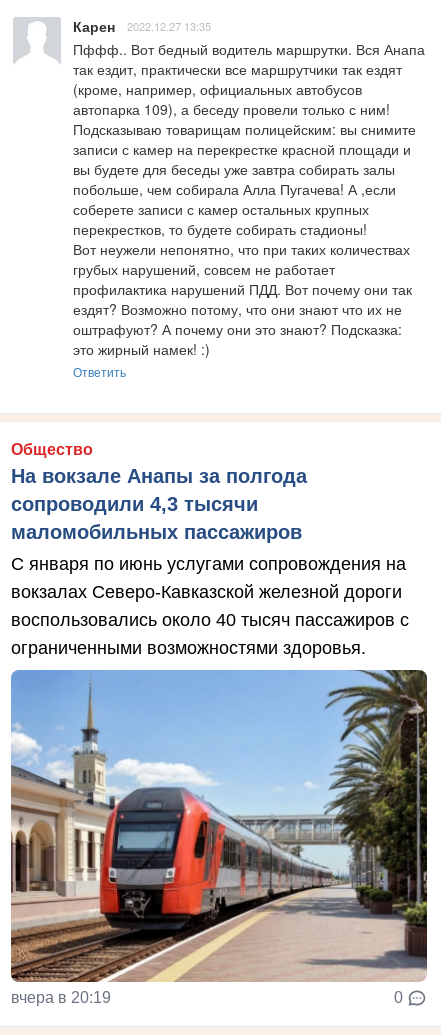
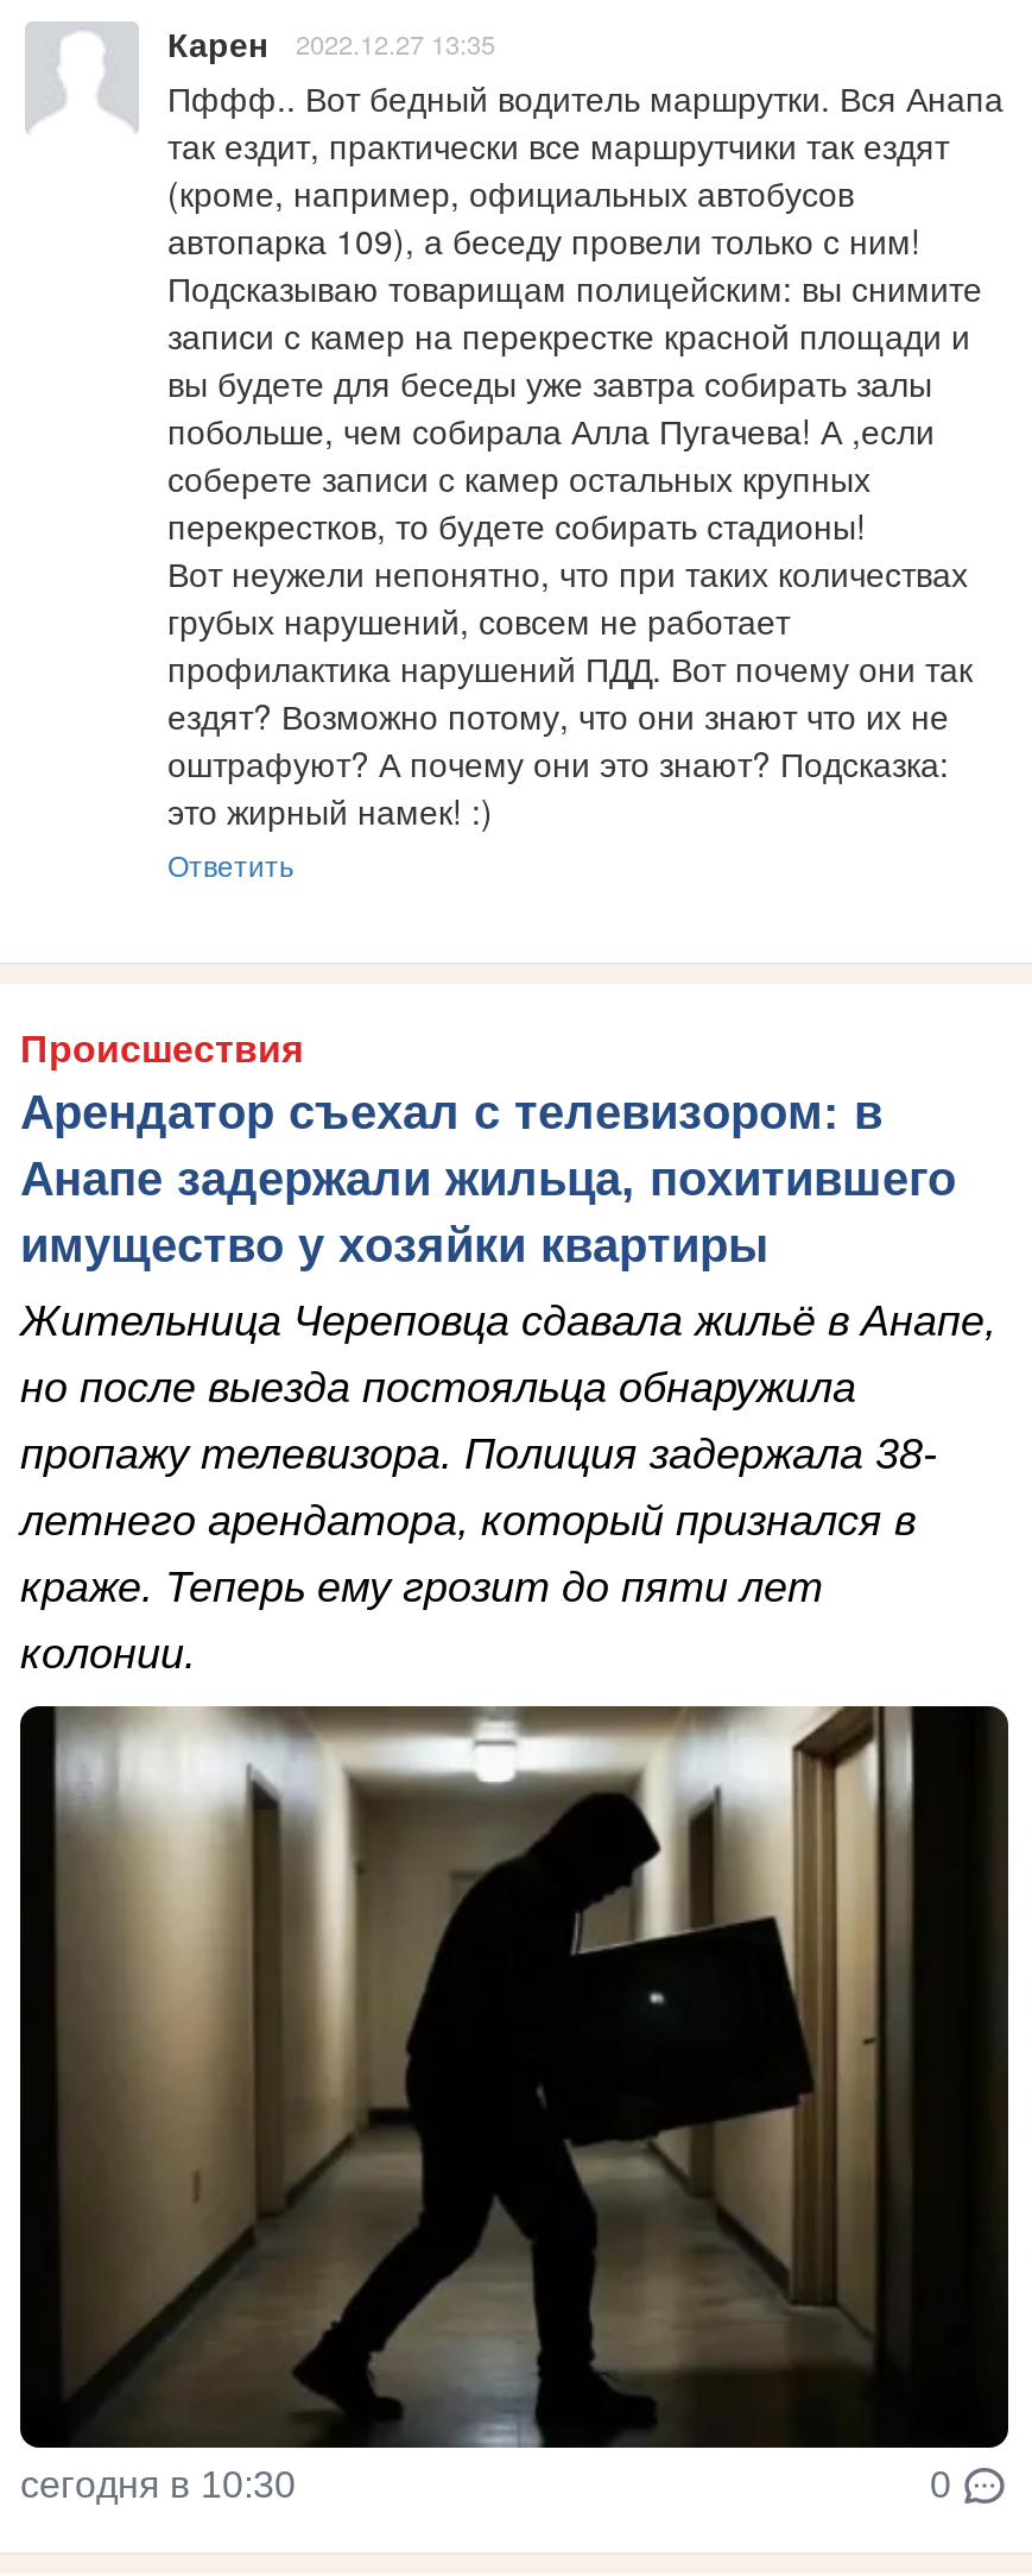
- Общество
- На вокзале Анапы за полгода
- сопроводили 4,3 тысячи
- маломобильных пассажиров
+ Происшествия
+ Арендатор съехал с телевизором: в
+ Анапе задержали жильца, похитившего
+ имущество у хозяйки квартиры

- С января по июнь услугами сопровождения на
- вокзалах Северо-Кавказской железной дороги
- воспользовались около 40 тысяч пассажиров с
- ограниченными возможностями здоровья.
+ Жительница Череповца сдавала жильё в Анапе,
+ но после выезда постояльца обнаружила
+ пропажу телевизора. Полиция задержала 38-
+ летнего арендатора, который признался в
+ краже. Теперь ему грозит до пяти лет
+ колонии.

- [image]
- вчера в 20:19
+ [image]
+ сегодня в 10:30
